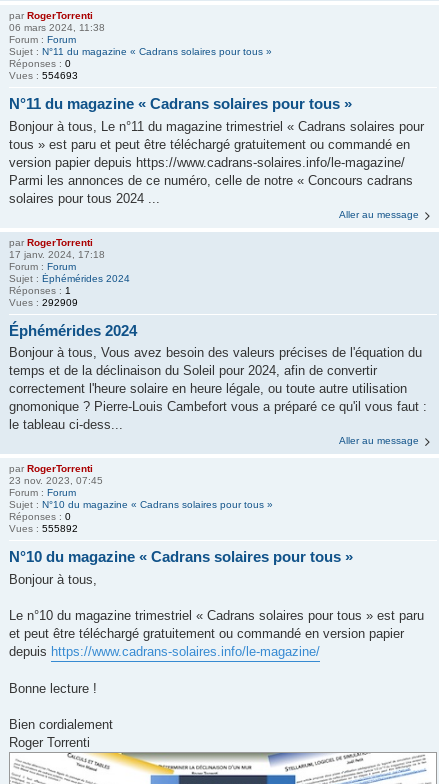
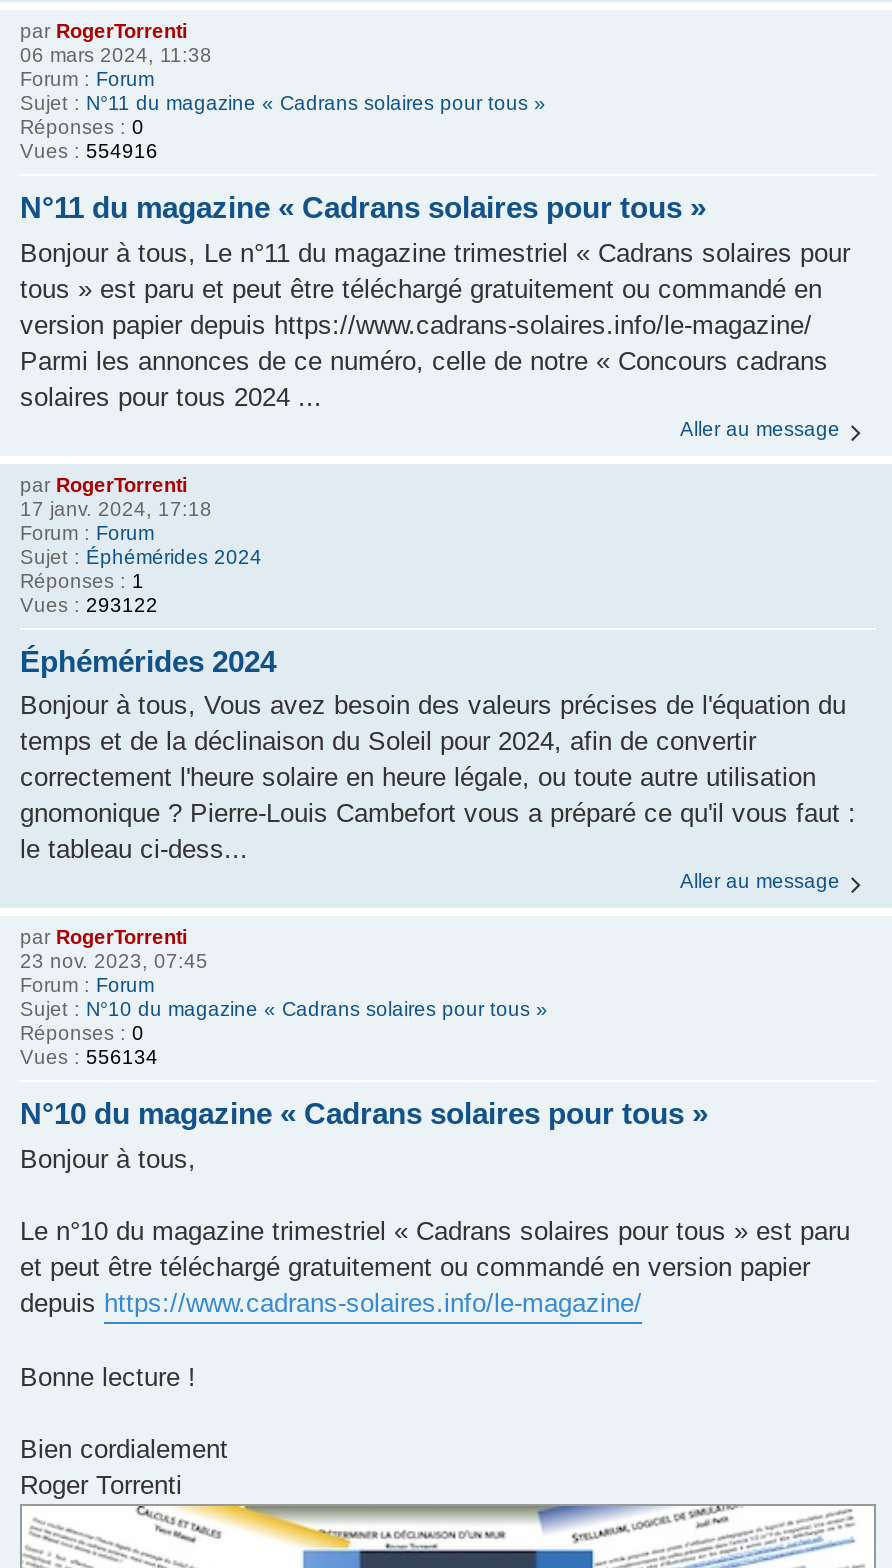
- Vues : 554693
+ Vues : 554916

- Vues : 292909
+ Vues : 293122

- Vues : 555892
+ Vues : 556134
